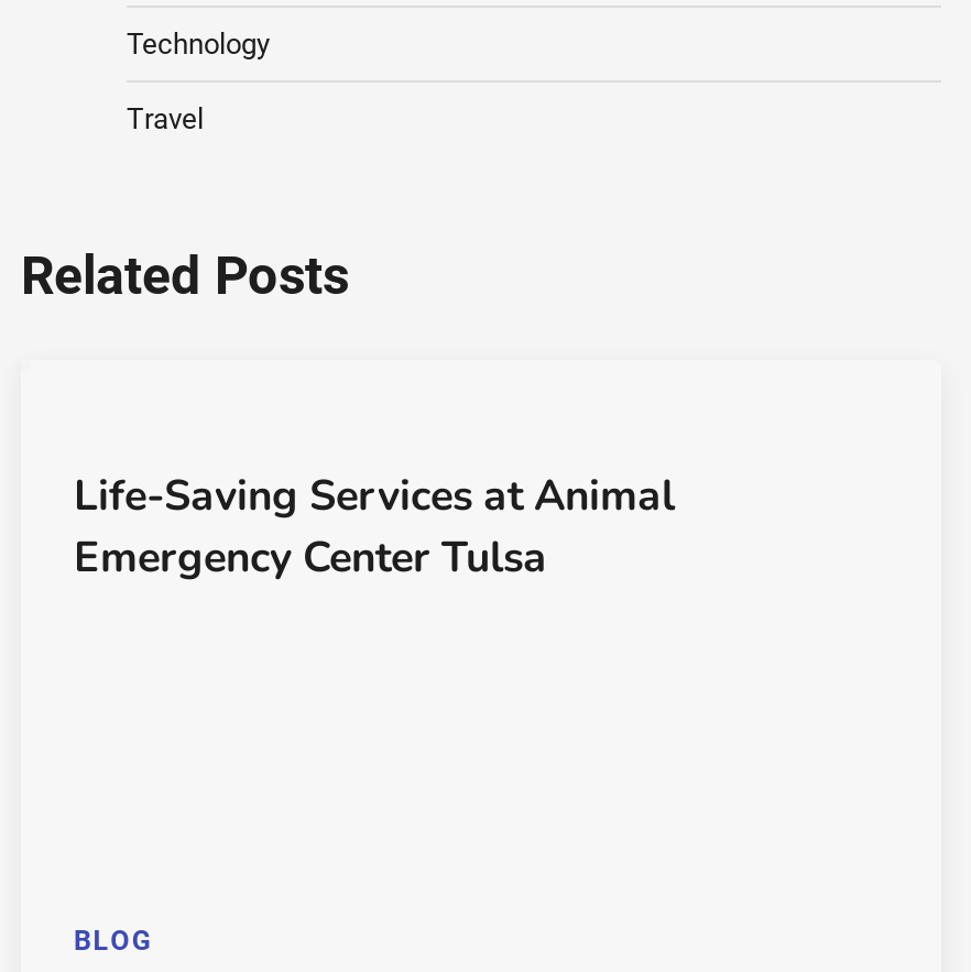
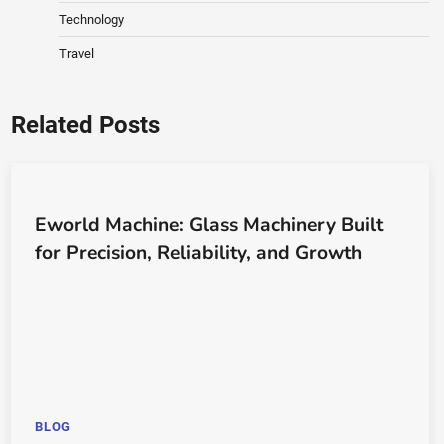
- Life-Saving Services at Animal
- Emergency Center Tulsa
+ Eworld Machine: Glass Machinery Built
+ for Precision, Reliability, and Growth
